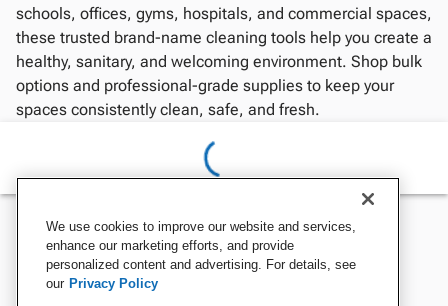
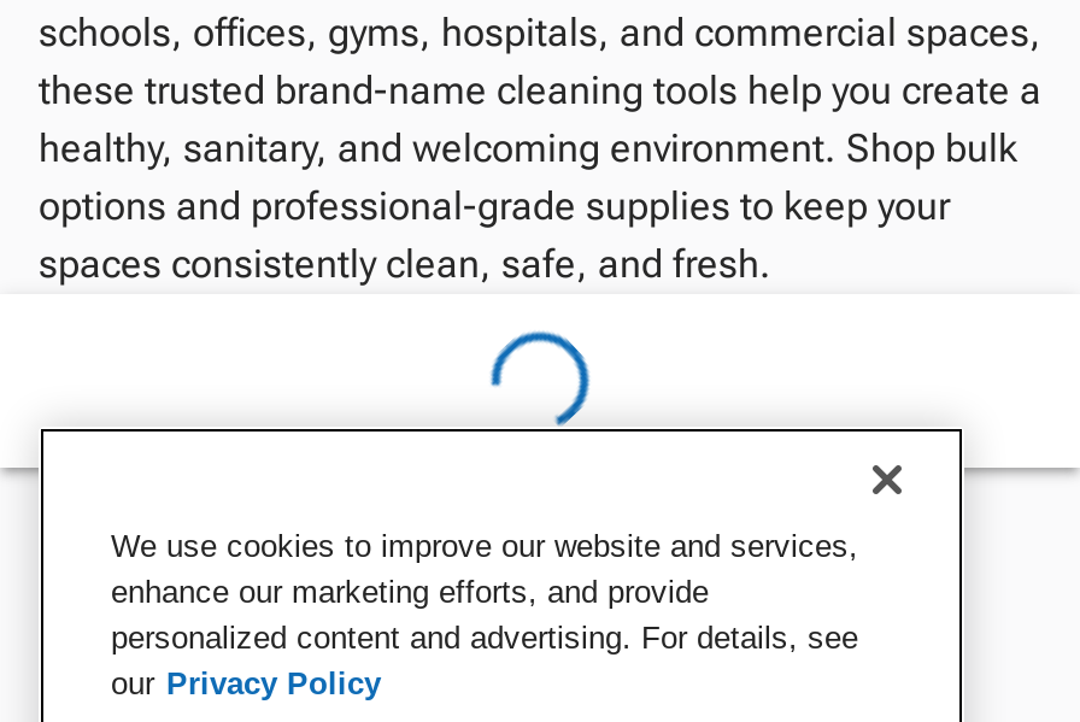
- [image]
+ [image]
